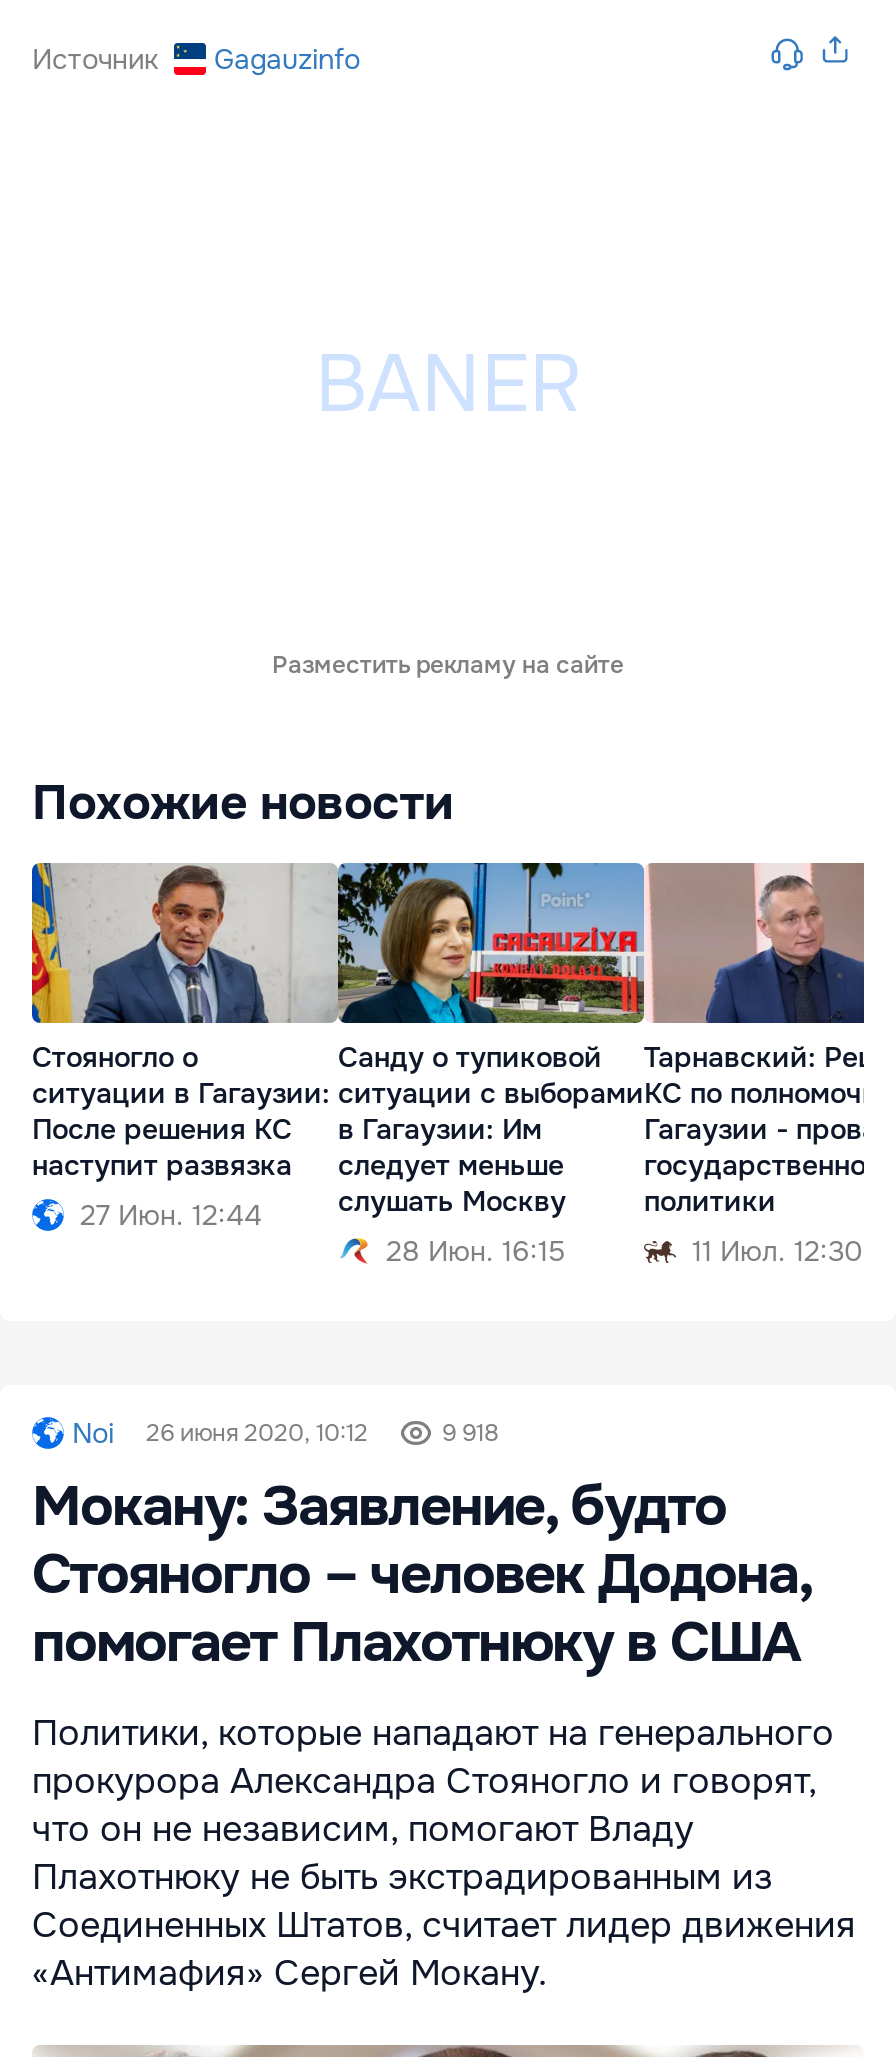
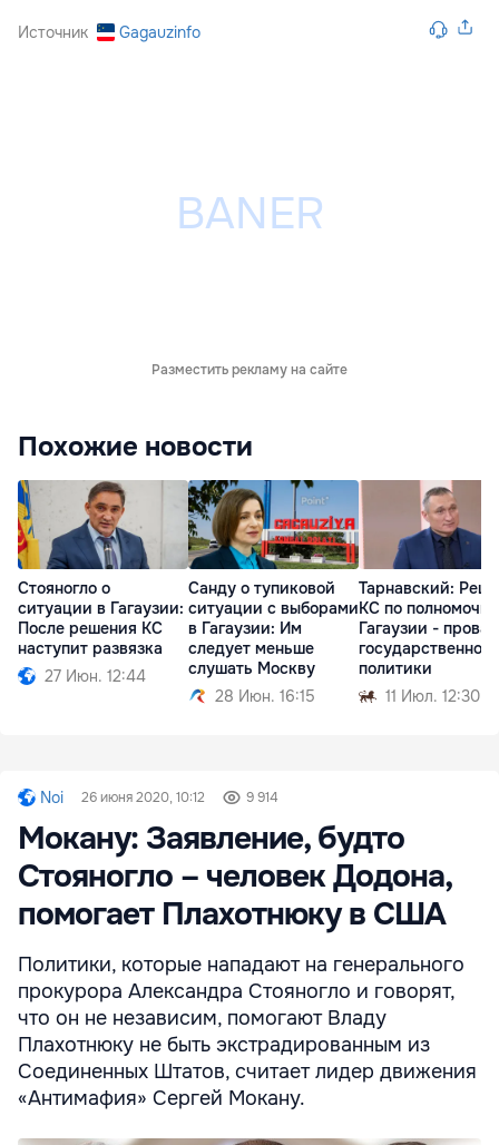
- 9 918
+ 9 914
